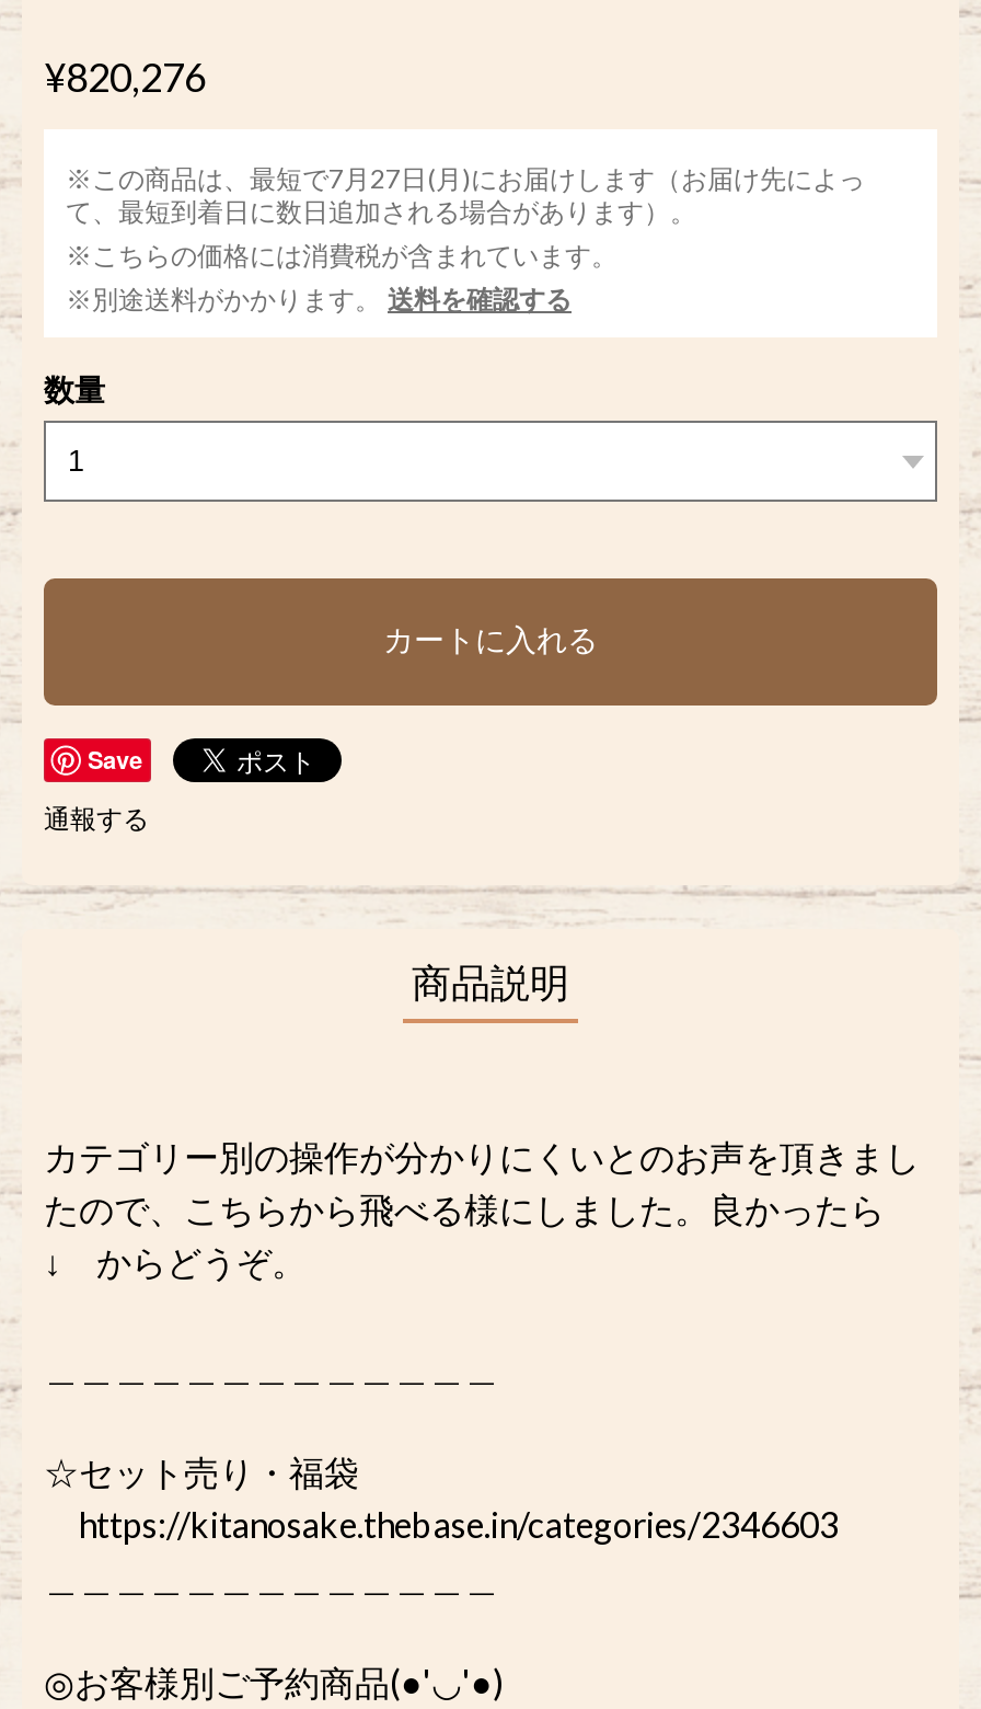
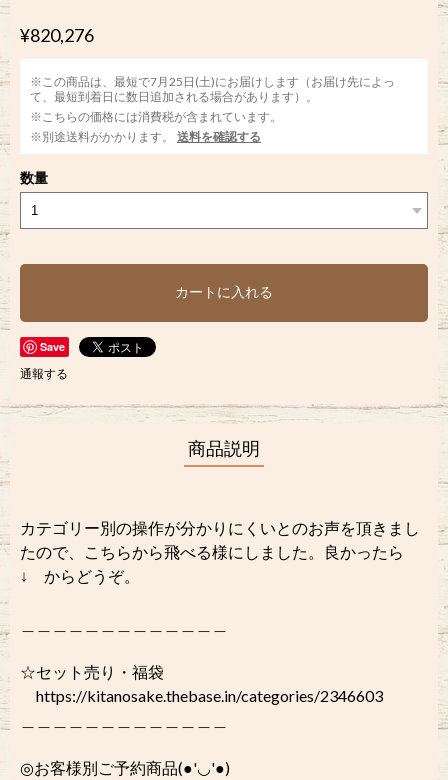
- ※この商品は、最短で7月27日(月)にお届けします（お届け先によっ
+ ※この商品は、最短で7月25日(土)にお届けします（お届け先によっ
